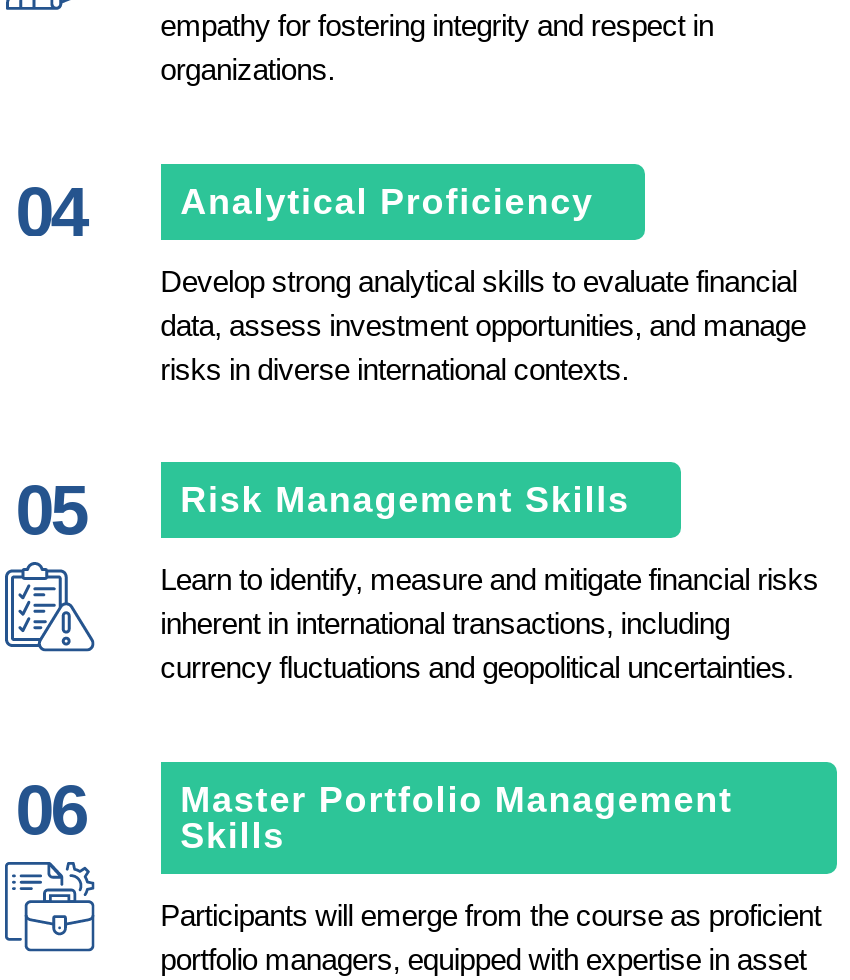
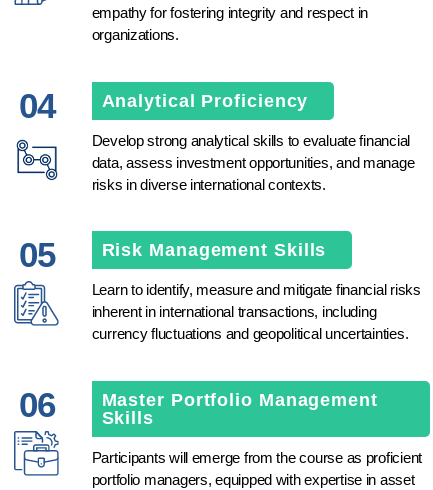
+ [image]
